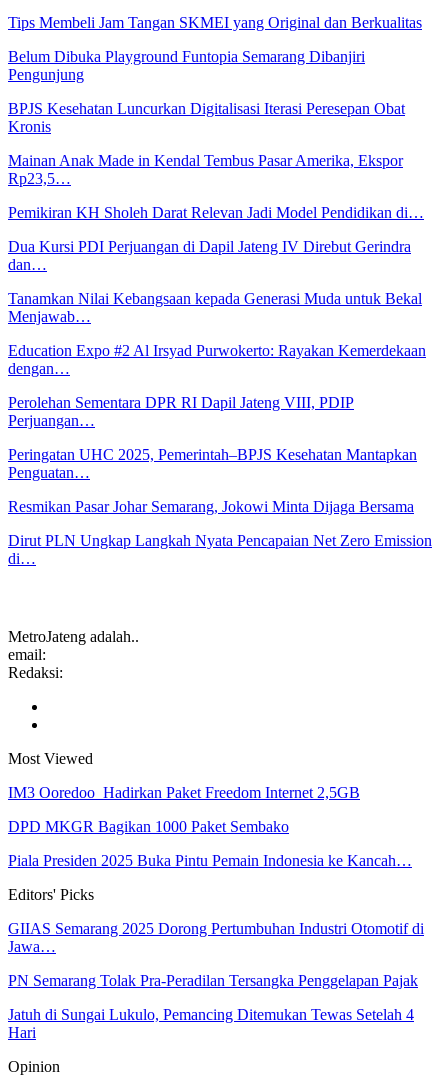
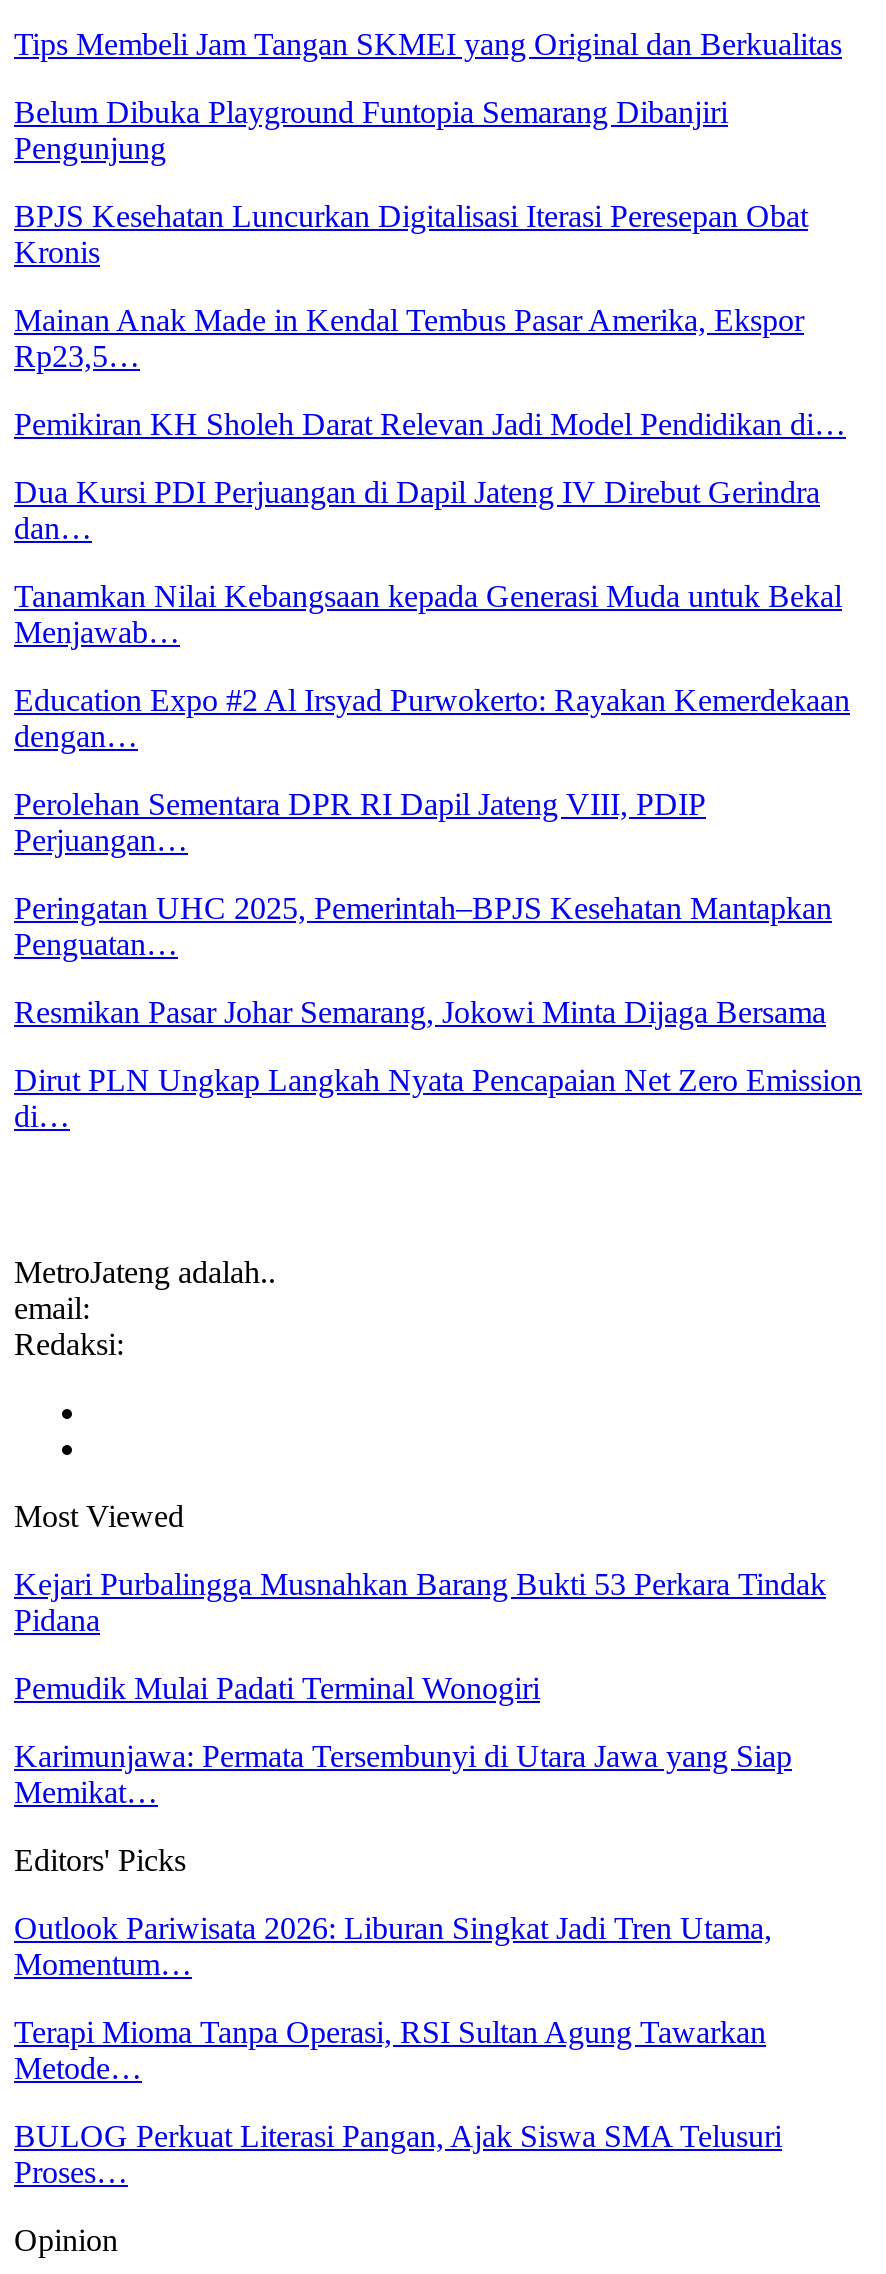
- IM3 Ooredoo Hadirkan Paket Freedom Internet 2,5GB
+ Kejari Purbalingga Musnahkan Barang Bukti 53 Perkara Tindak
+ Pidana

- DPD MKGR Bagikan 1000 Paket Sembako
+ Pemudik Mulai Padati Terminal Wonogiri

- Piala Presiden 2025 Buka Pintu Pemain Indonesia ke Kancah…
+ Karimunjawa: Permata Tersembunyi di Utara Jawa yang Siap
+ Memikat…

- GIIAS Semarang 2025 Dorong Pertumbuhan Industri Otomotif di
- Jawa…
+ Outlook Pariwisata 2026: Liburan Singkat Jadi Tren Utama,
+ Momentum…

- PN Semarang Tolak Pra-Peradilan Tersangka Penggelapan Pajak
+ Terapi Mioma Tanpa Operasi, RSI Sultan Agung Tawarkan
+ Metode…

- Jatuh di Sungai Lukulo, Pemancing Ditemukan Tewas Setelah 4
- Hari
+ BULOG Perkuat Literasi Pangan, Ajak Siswa SMA Telusuri
+ Proses…
